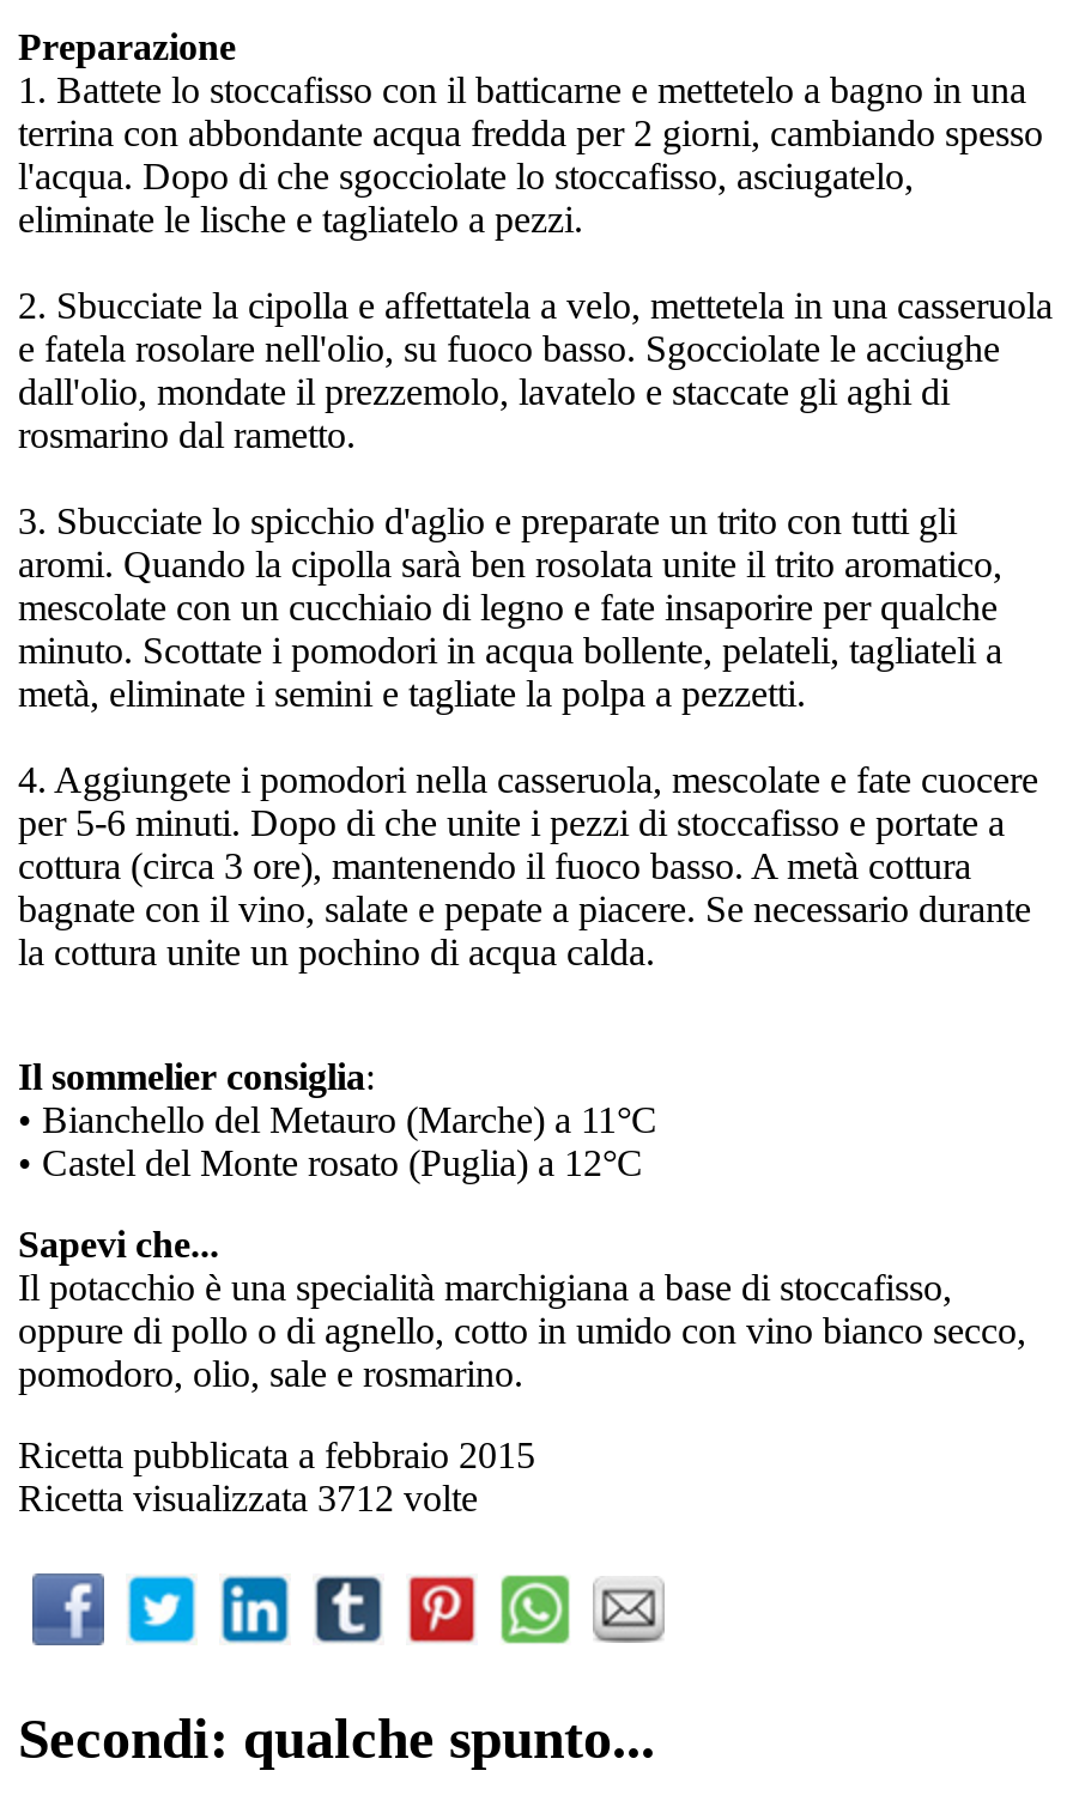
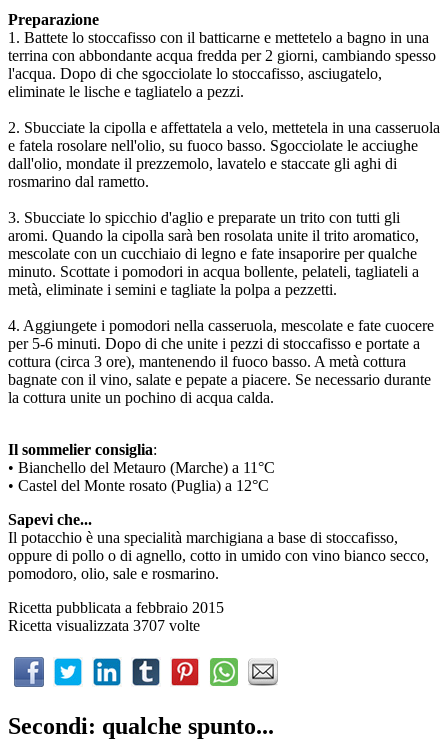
- Ricetta visualizzata 3712 volte
+ Ricetta visualizzata 3707 volte
